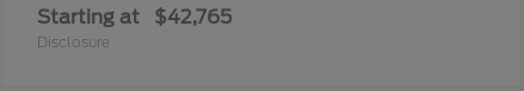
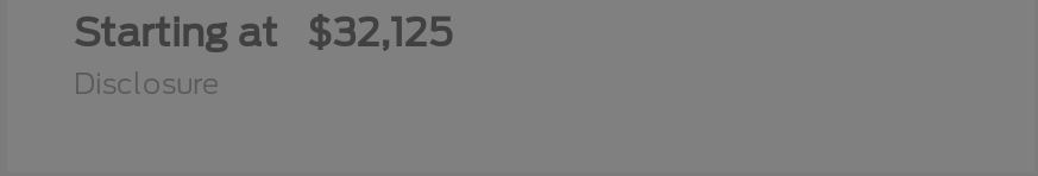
- Starting at $42,765
+ Starting at $32,125
